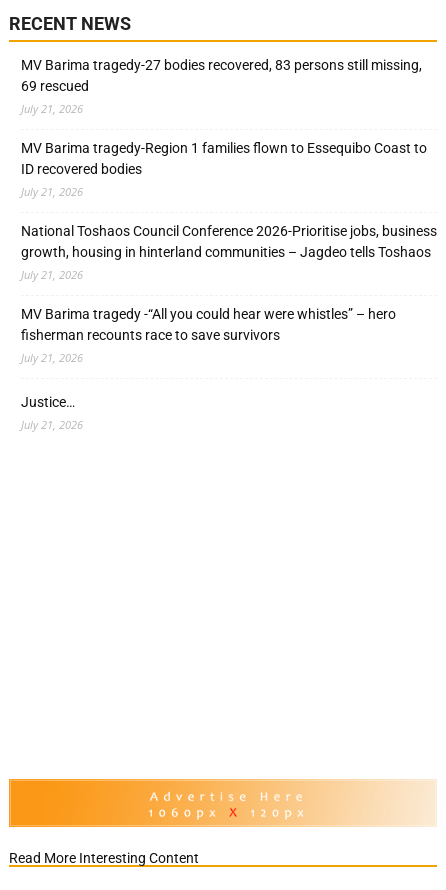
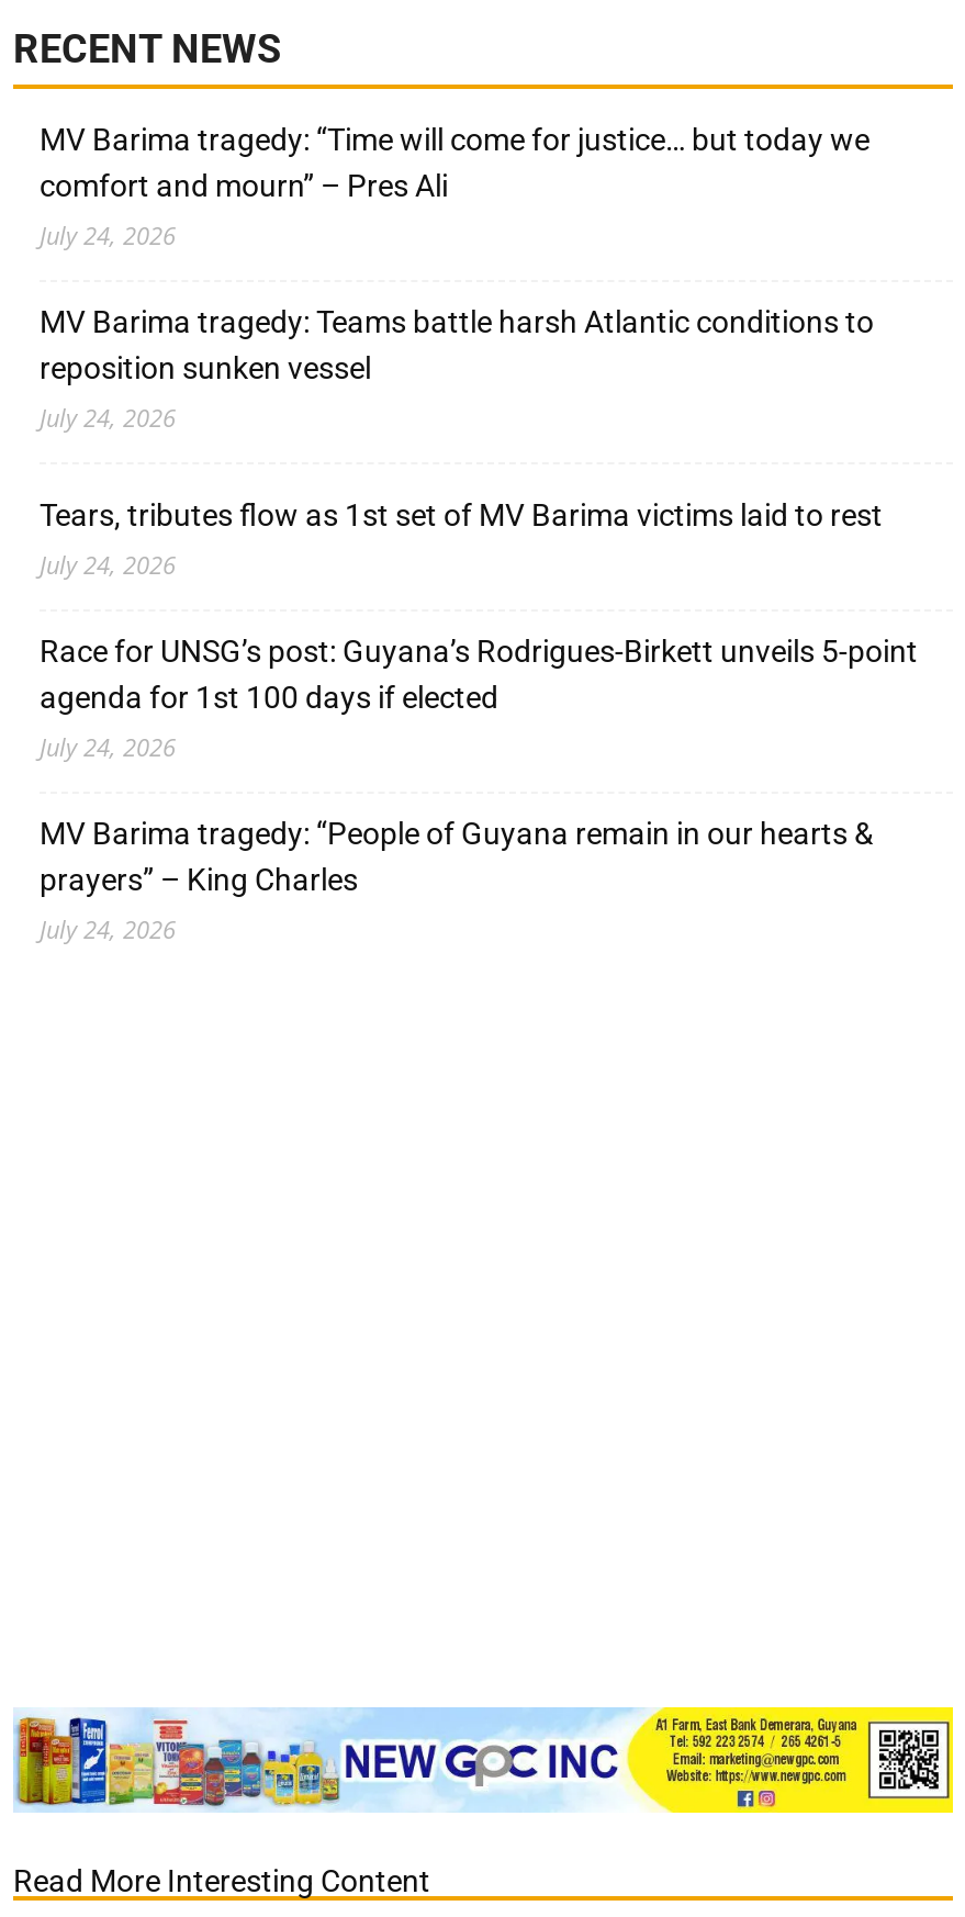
- MV Barima tragedy-27 bodies recovered, 83 persons still missing,
- 69 rescued
- July 21, 2026
+ MV Barima tragedy: “Time will come for justice… but today we
+ comfort and mourn” – Pres Ali
+ July 24, 2026

- MV Barima tragedy-Region 1 families flown to Essequibo Coast to
- ID recovered bodies
- July 21, 2026
+ MV Barima tragedy: Teams battle harsh Atlantic conditions to
+ reposition sunken vessel
+ July 24, 2026

- National Toshaos Council Conference 2026-Prioritise jobs, business
- growth, housing in hinterland communities – Jagdeo tells Toshaos
- July 21, 2026
+ Tears, tributes flow as 1st set of MV Barima victims laid to rest
+ July 24, 2026

- MV Barima tragedy -“All you could hear were whistles” – hero
- fisherman recounts race to save survivors
- July 21, 2026
+ Race for UNSG’s post: Guyana’s Rodrigues-Birkett unveils 5-point
+ agenda for 1st 100 days if elected
+ July 24, 2026

- Justice…
- July 21, 2026
+ MV Barima tragedy: “People of Guyana remain in our hearts &
+ prayers” – King Charles
+ July 24, 2026

- [image]
+ [image]
